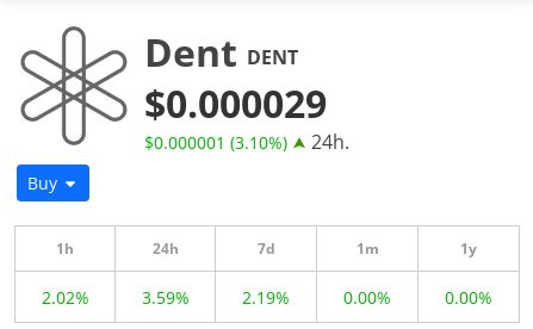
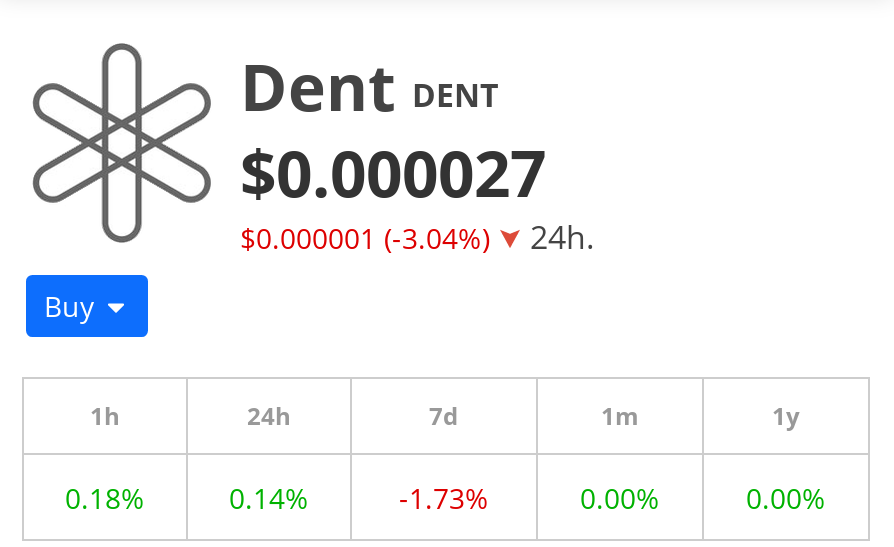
- $0.000029
+ $0.000027

- $0.000001 (3.10%) 24h.
+ $0.000001 (-3.04%) 24h.

- 2.02%
+ 0.18%

- 3.59%
+ 0.14%

- 2.19%
+ -1.73%
